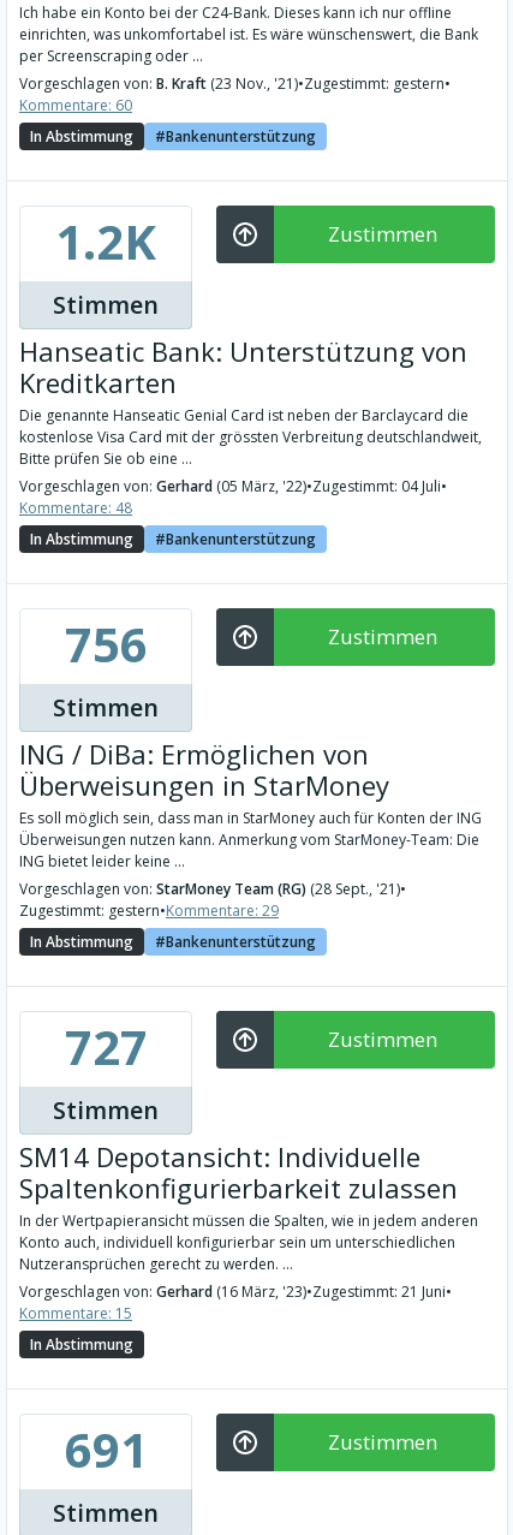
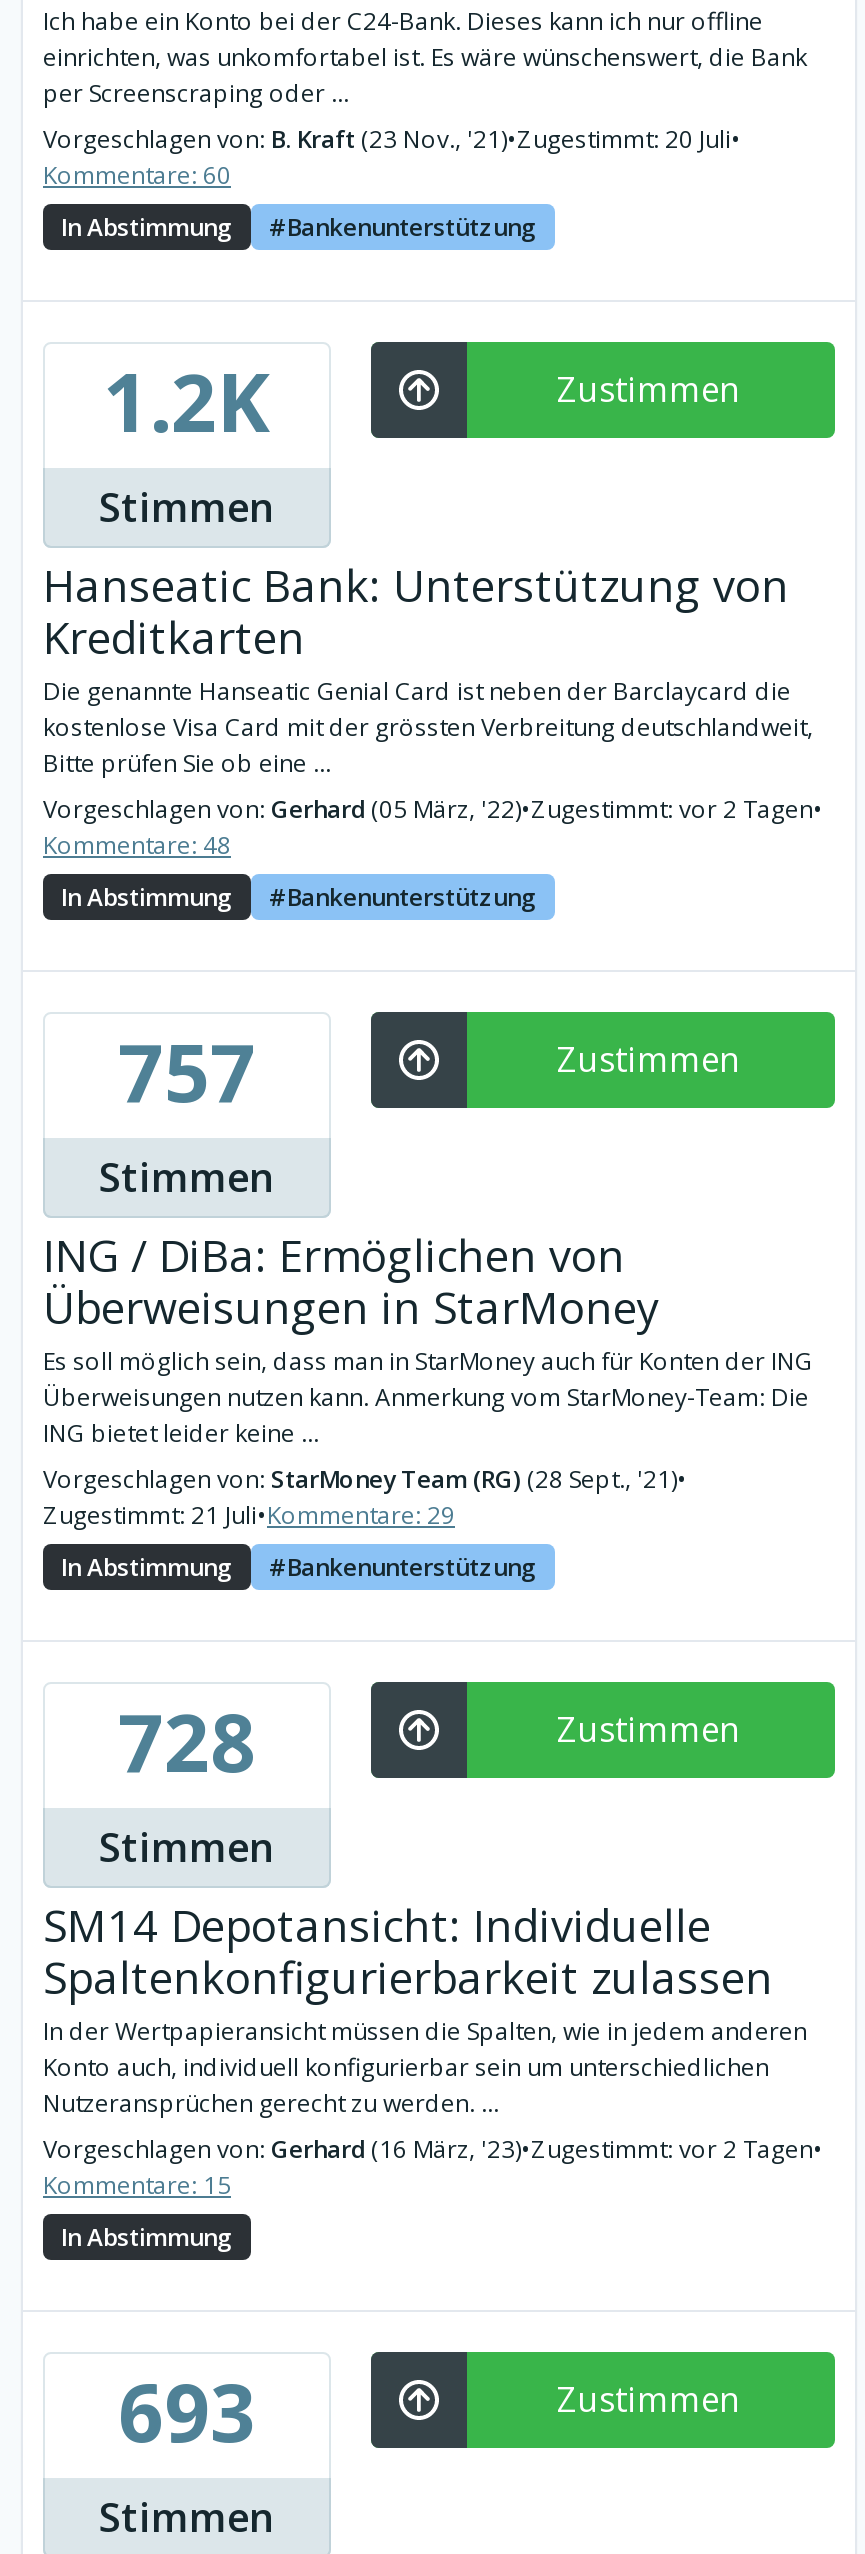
- Vorgeschlagen von: B. Kraft (23 Nov., '21) •Zugestimmt: gestern•
+ Vorgeschlagen von: B. Kraft (23 Nov., '21) •Zugestimmt: 20 Juli•

- Vorgeschlagen von: Gerhard (05 März, '22)•Zugestimmt: 04 Juli•
+ Vorgeschlagen von: Gerhard (05 März, '22)•Zugestimmt: vor 2 Tagen•

- 756
+ 757

- Zugestimmt: gestern•Kommentare: 29
+ Zugestimmt: 21 Juli•Kommentare: 29

- 727
+ 728

- Vorgeschlagen von: Gerhard (16 März, '23)•Zugestimmt: 21 Juni•
+ Vorgeschlagen von: Gerhard (16 März, '23)•Zugestimmt: vor 2 Tagen•

- 691
+ 693
